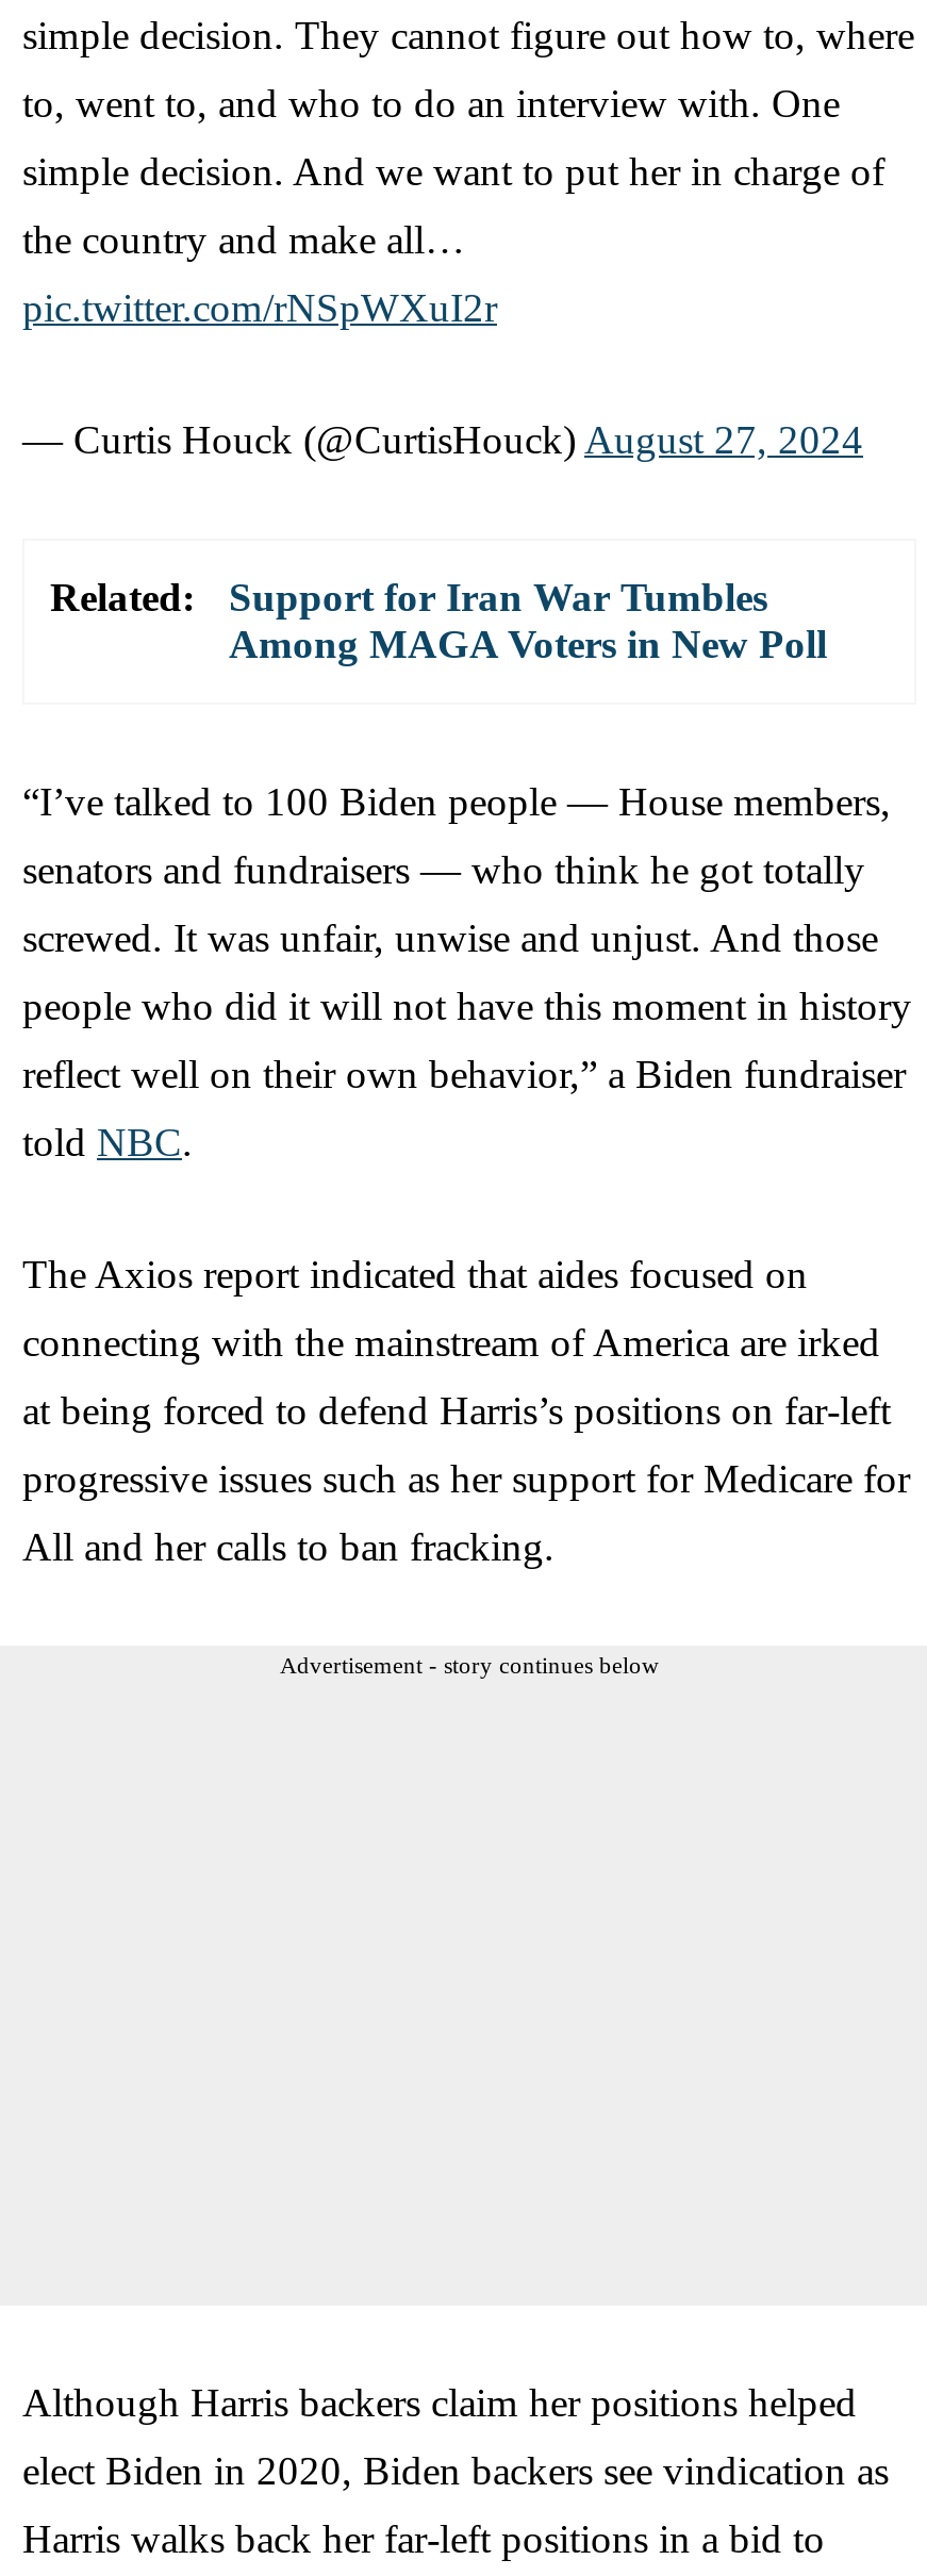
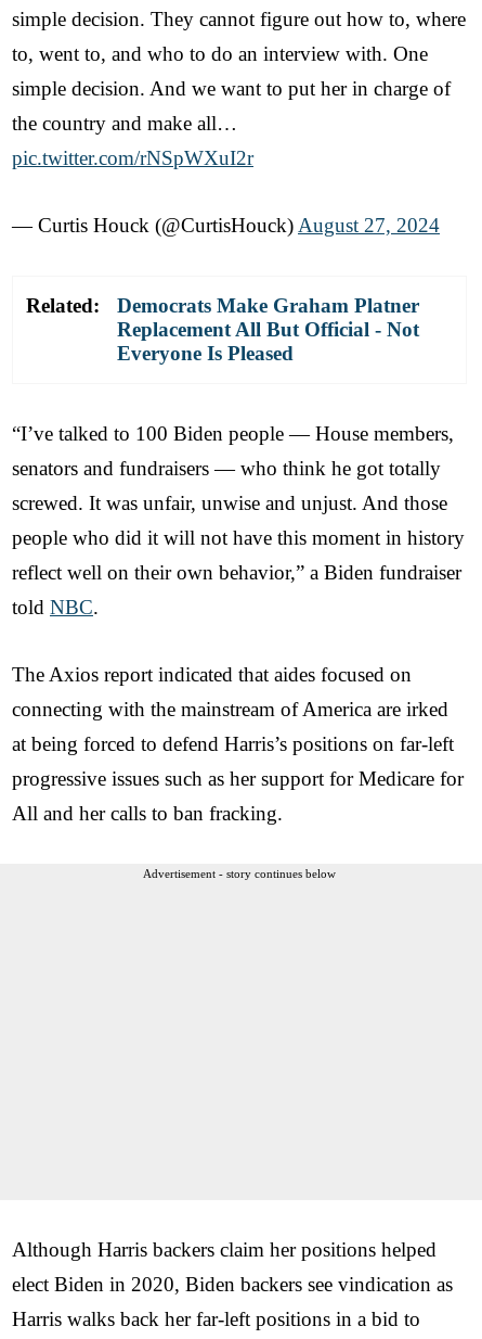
- Support for Iran War Tumbles
- Among MAGA Voters in New Poll
+ Democrats Make Graham Platner
+ Replacement All But Official - Not
+ Everyone Is Pleased
